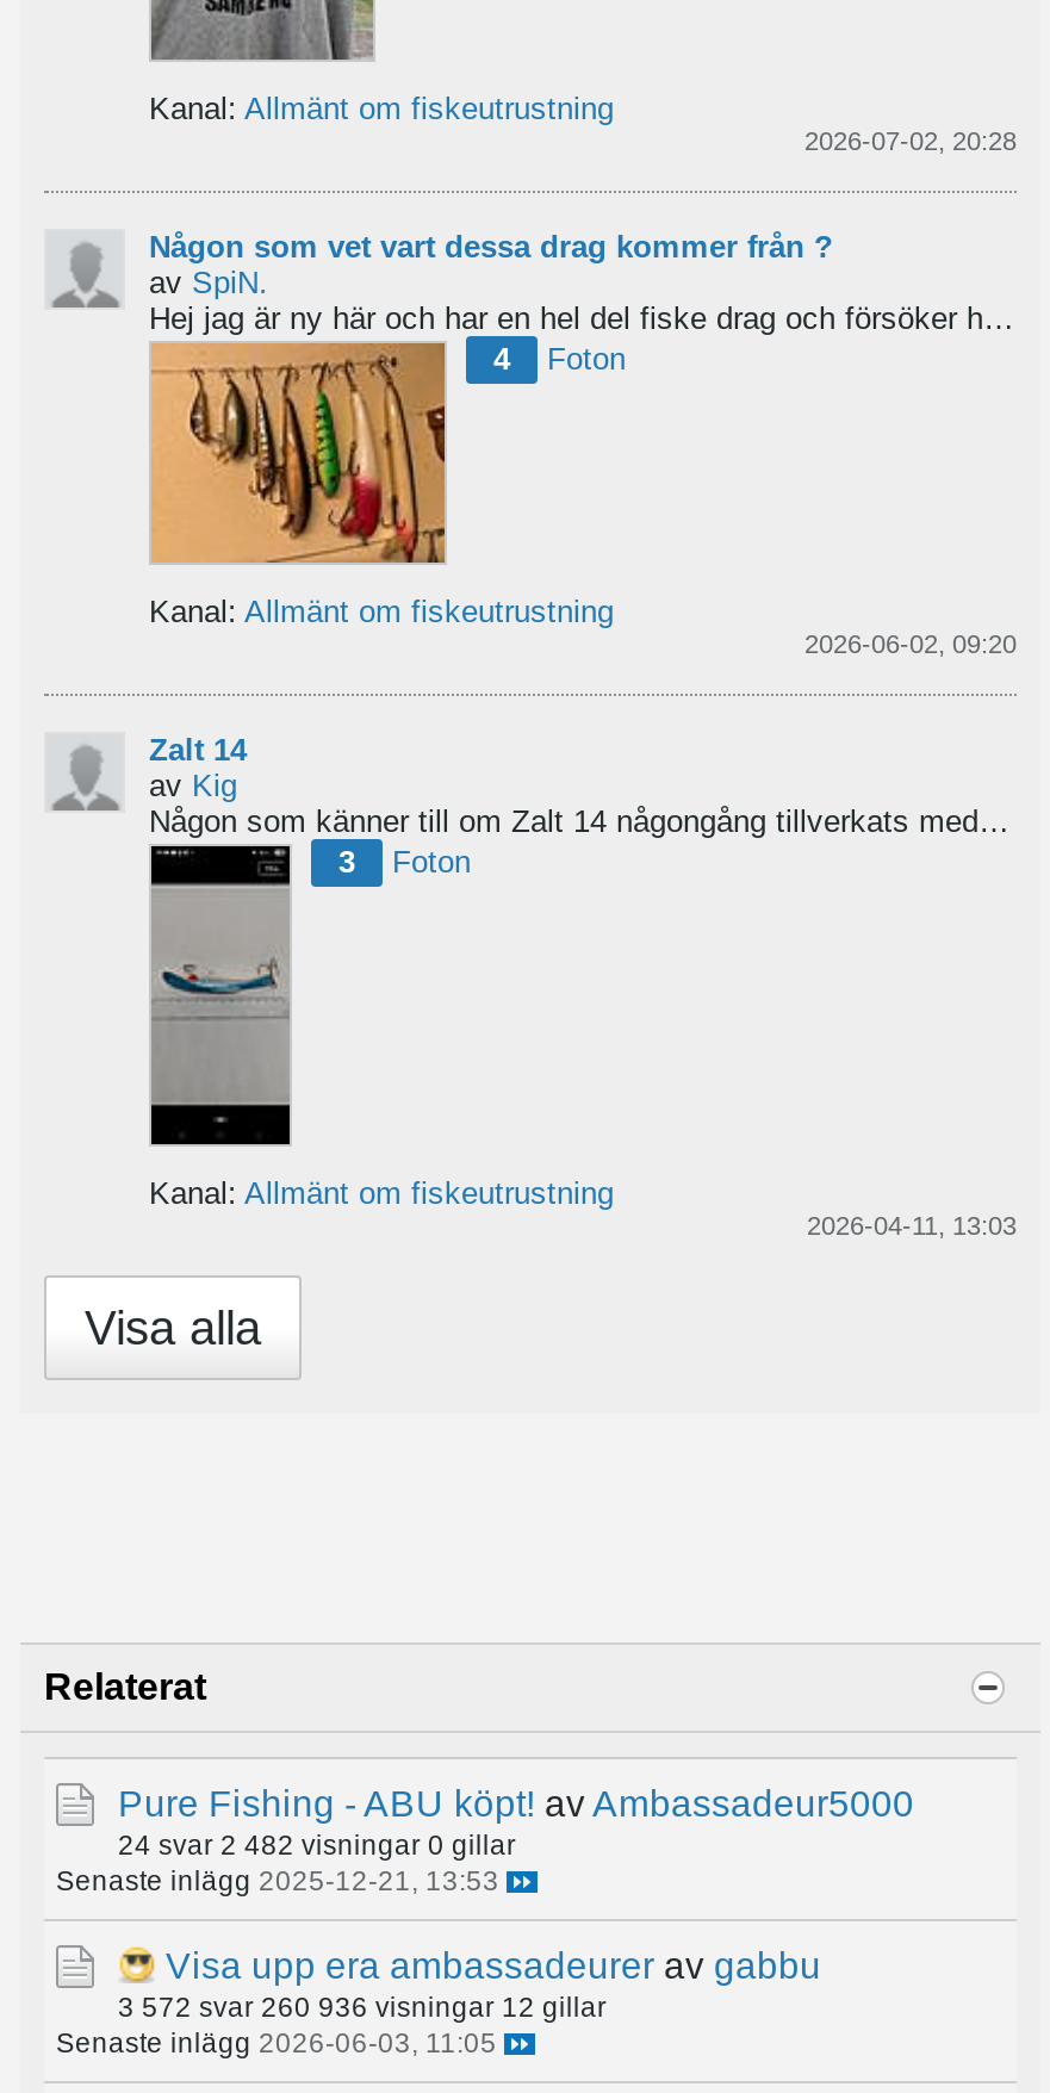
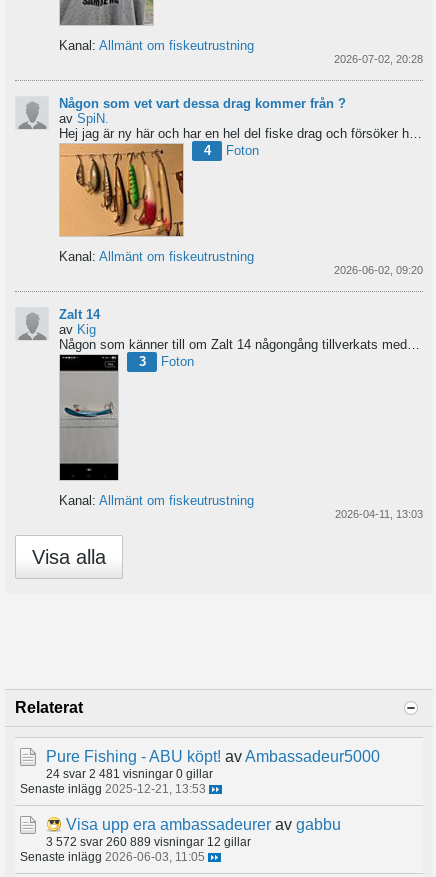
- 24 svar 2 482 visningar 0 gillar
+ 24 svar 2 481 visningar 0 gillar

- 3 572 svar 260 936 visningar 12 gillar
+ 3 572 svar 260 889 visningar 12 gillar
